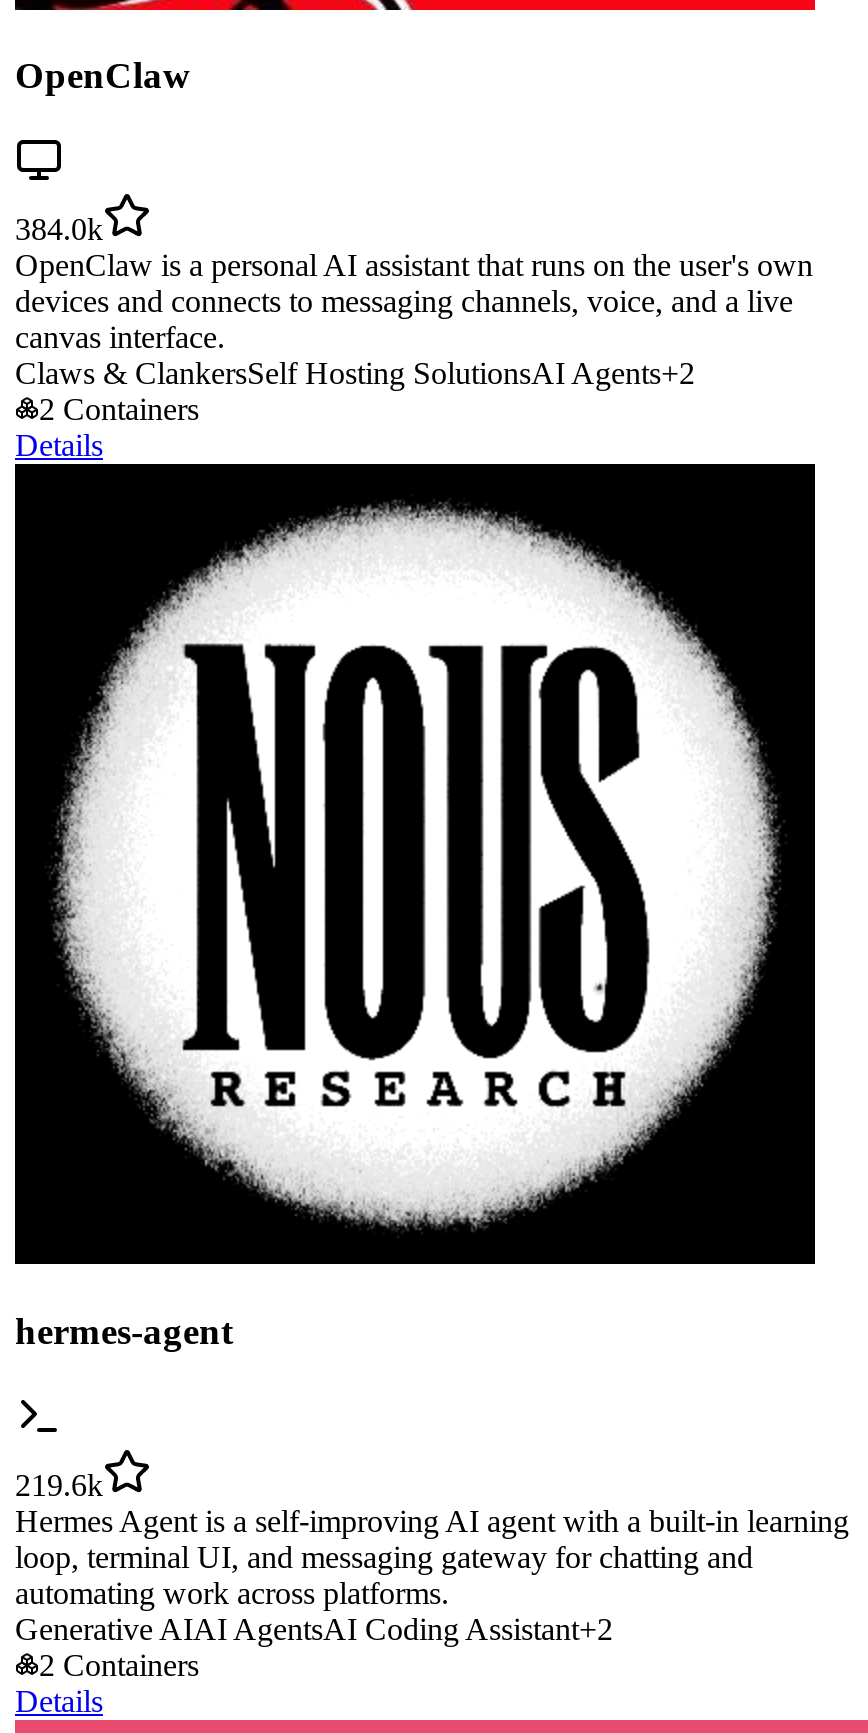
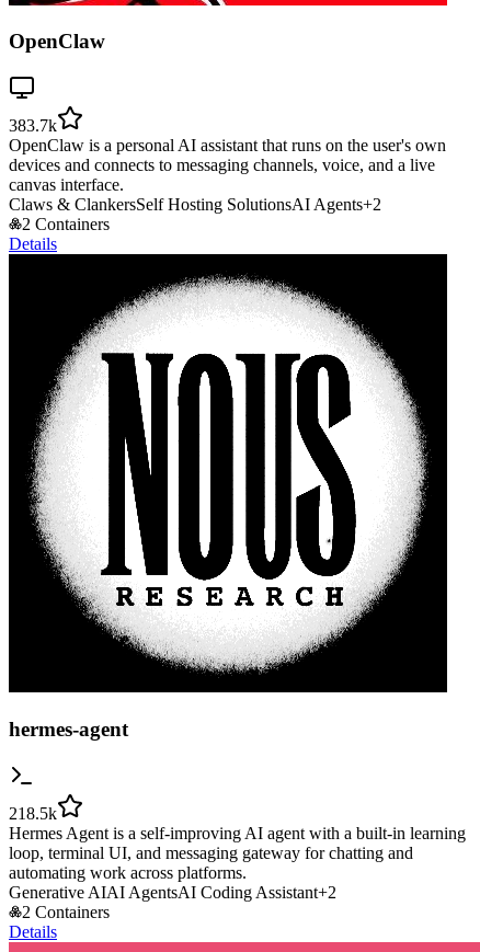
- 384.0k
+ 383.7k

- 219.6k
+ 218.5k
